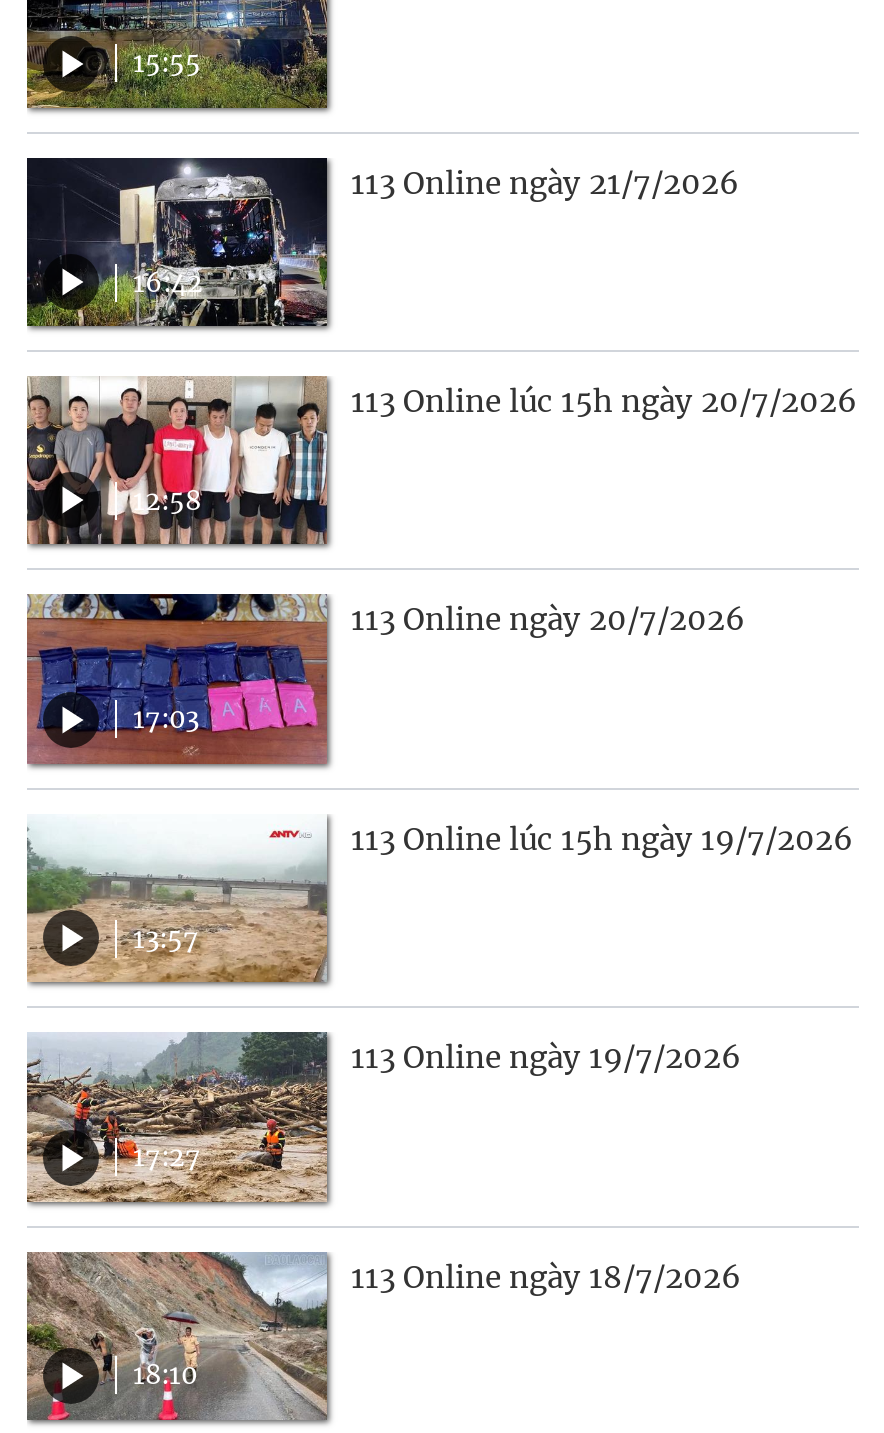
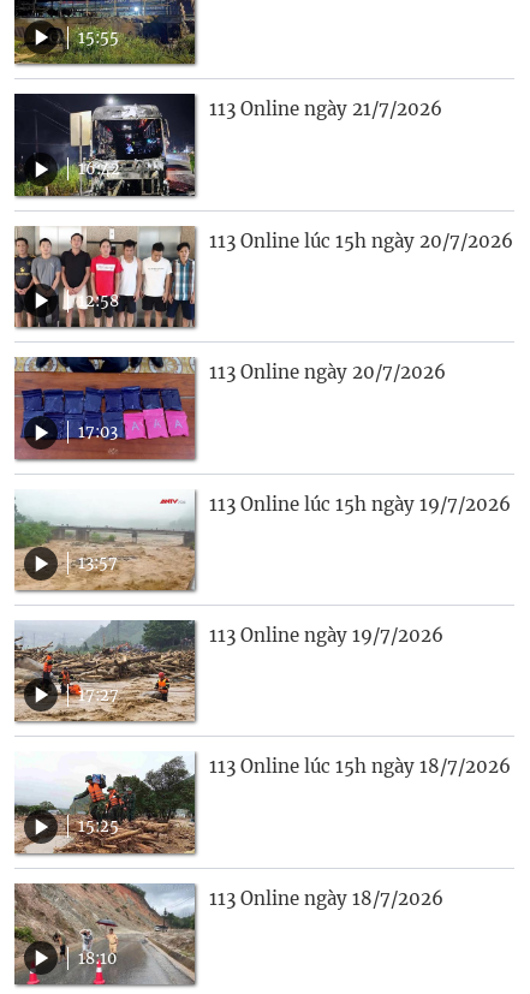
+ [image]
+ 15:25

+ 113 Online lúc 15h ngày 18/7/2026
